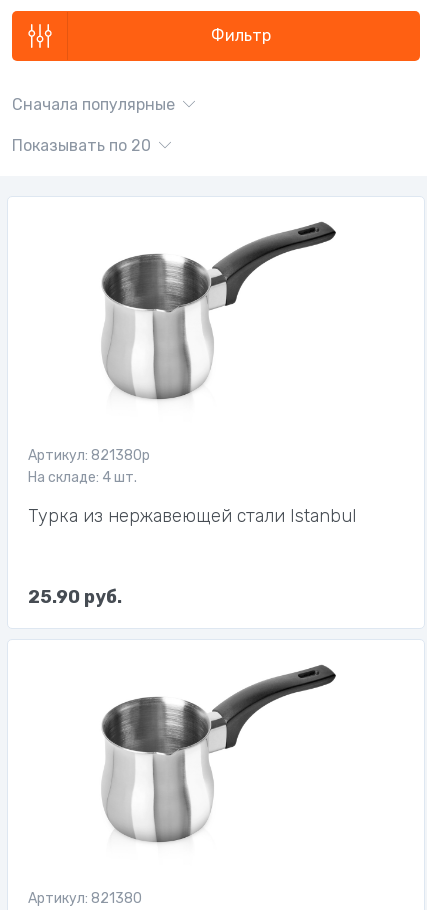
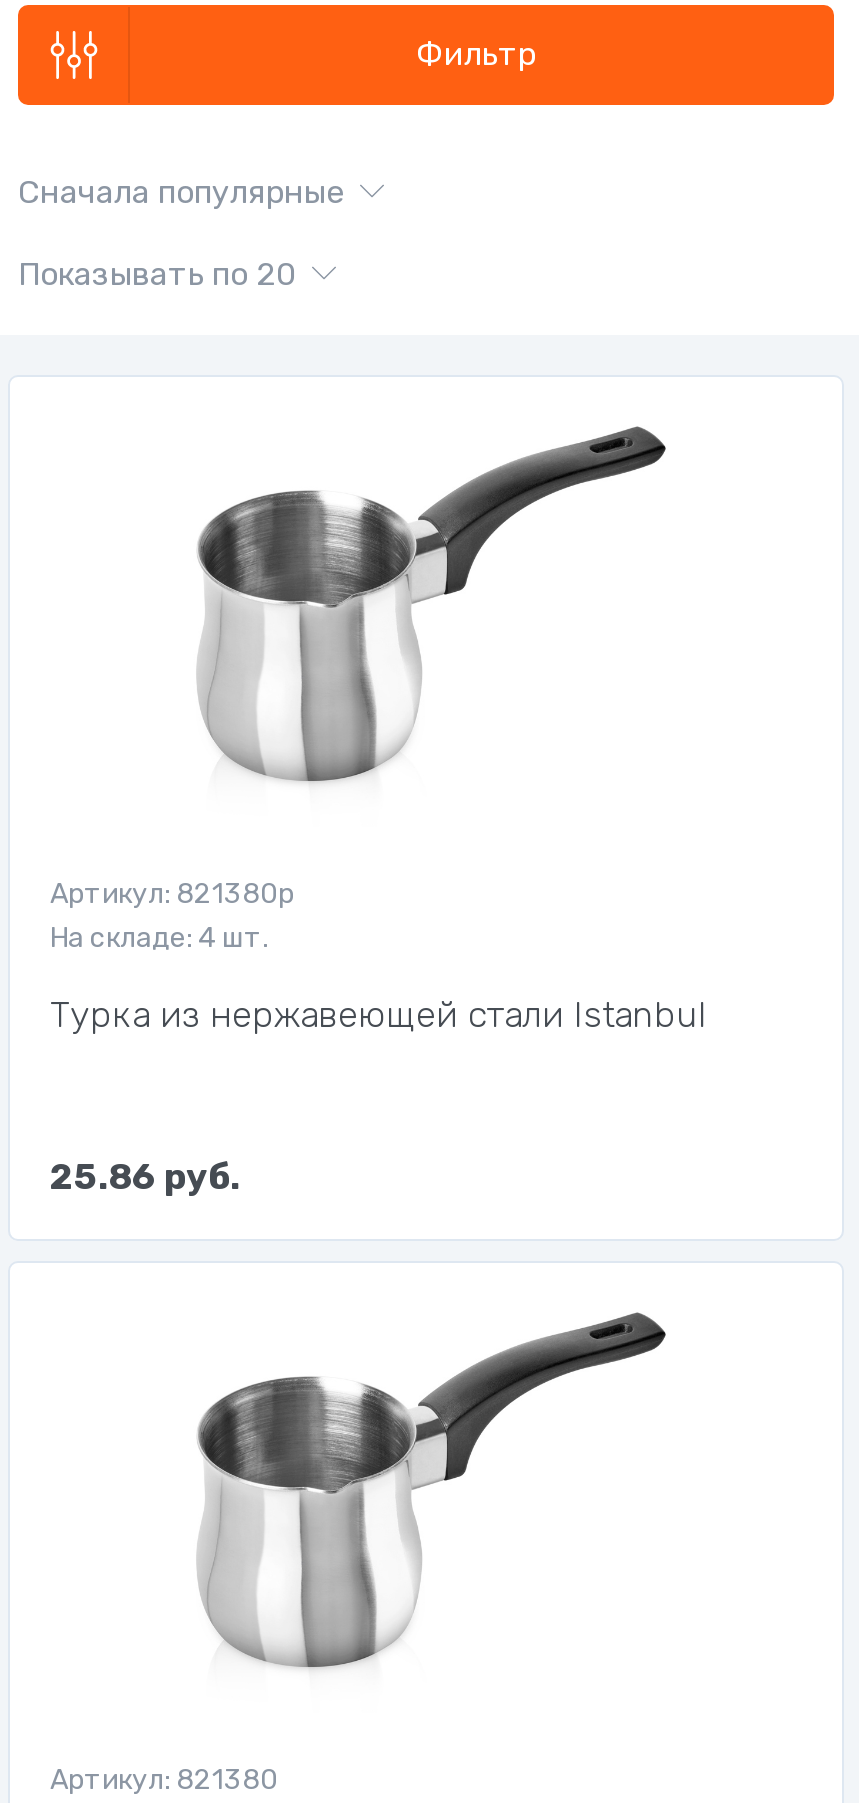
- 25.90 руб.
+ 25.86 руб.
